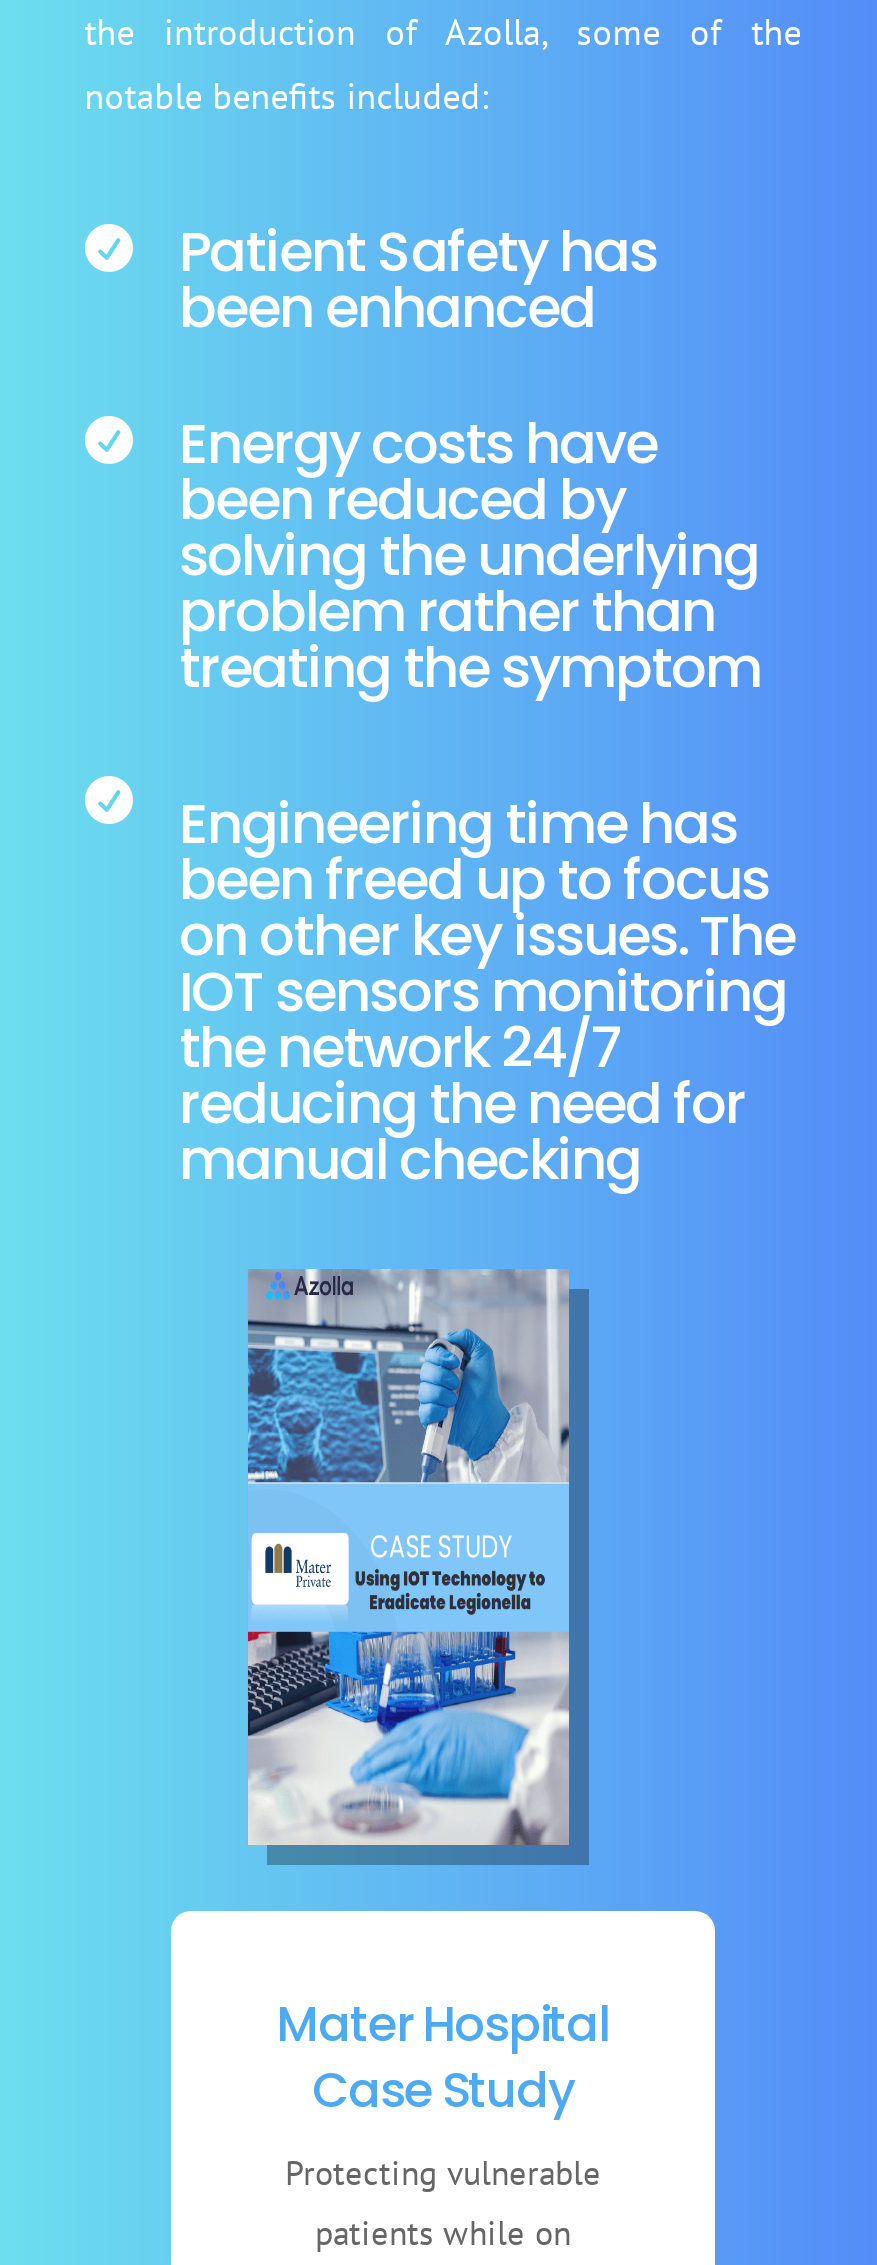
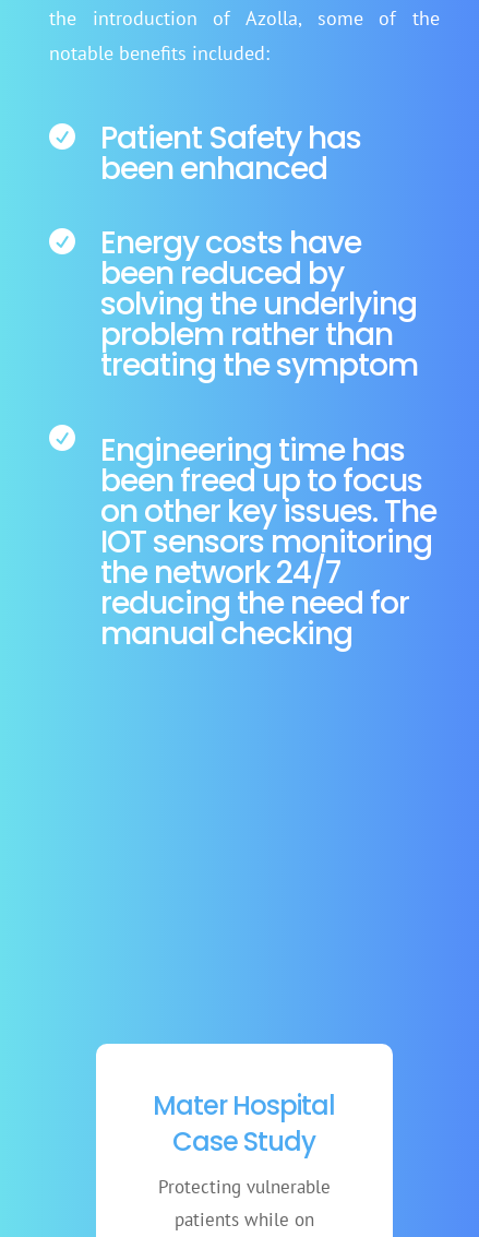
- [image]
